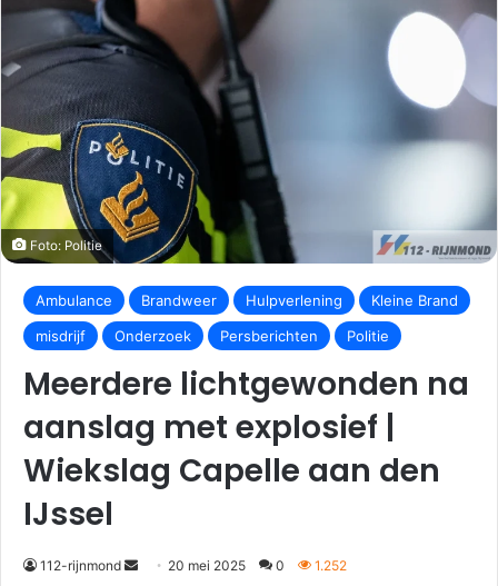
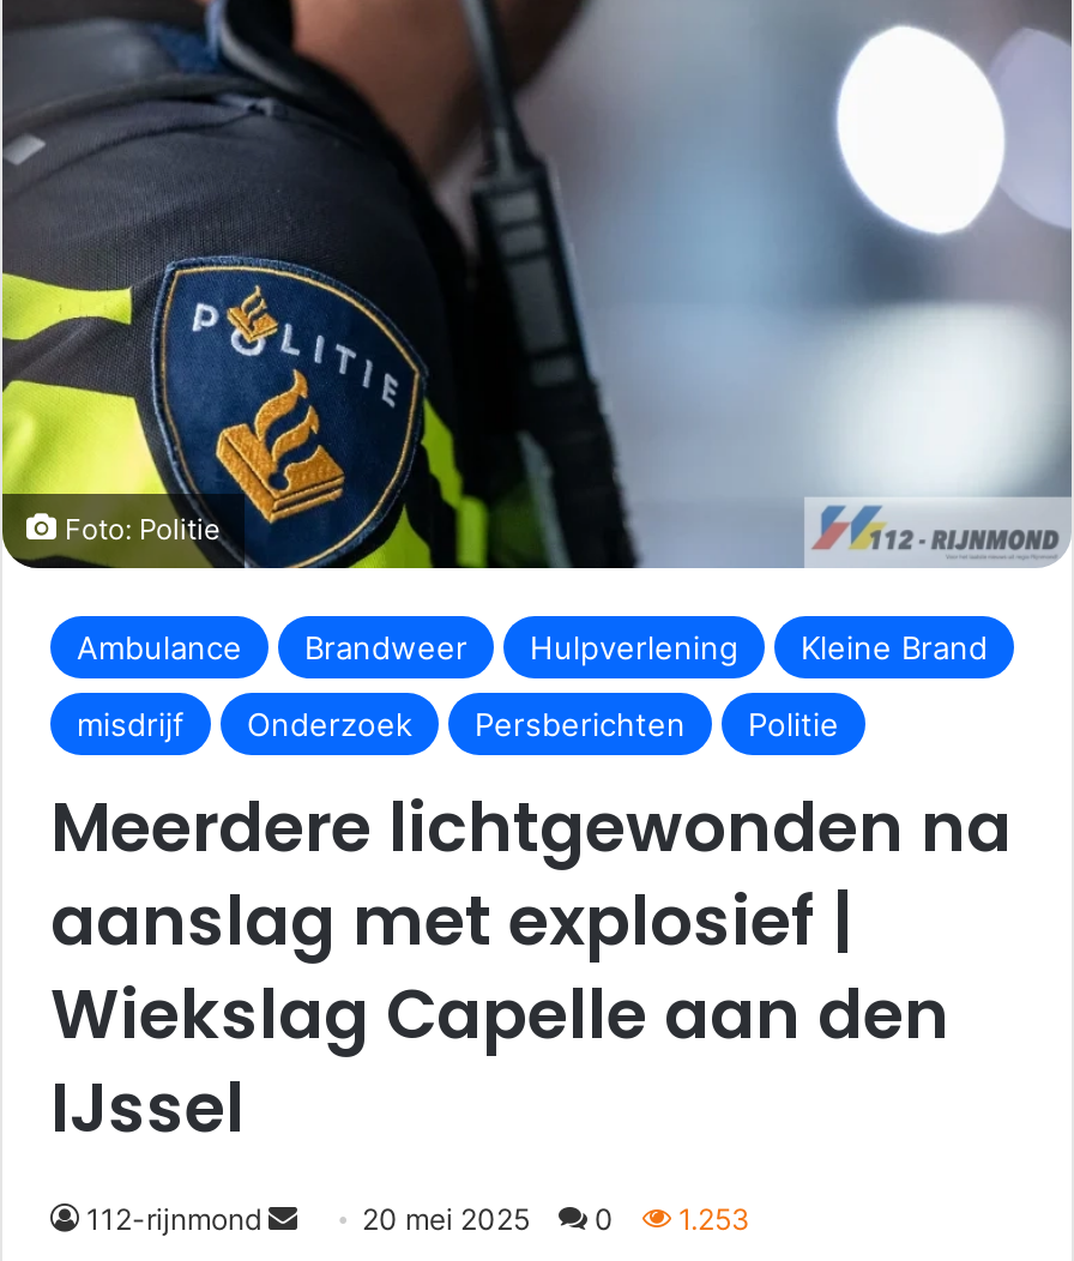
- 20 mei 2025 0 1.252
+ 20 mei 2025 0 1.253
